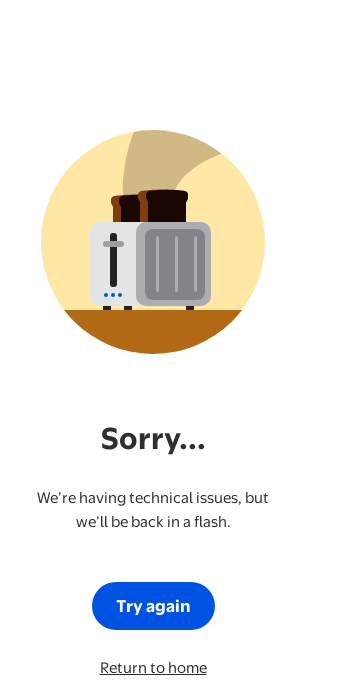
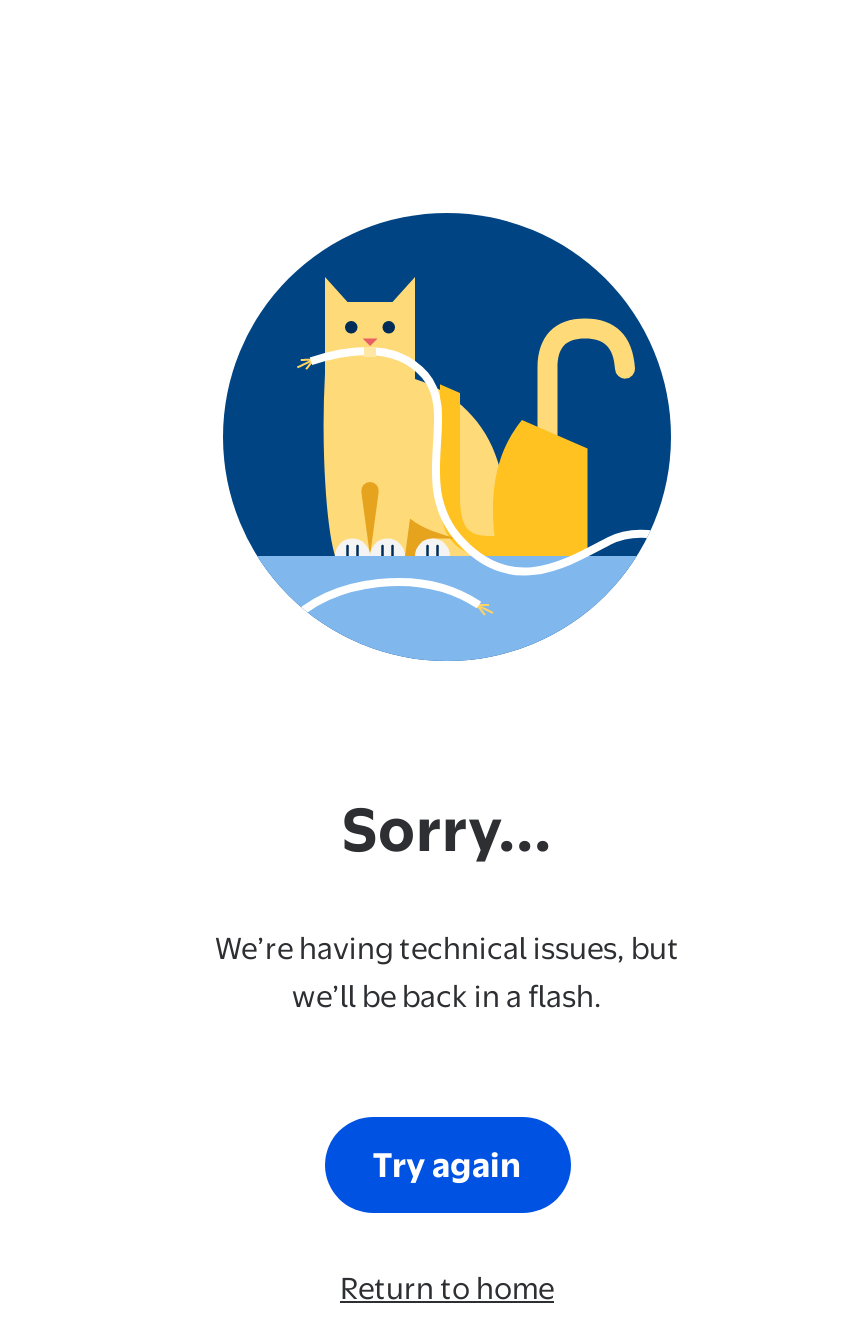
- [image]
+ [image]
